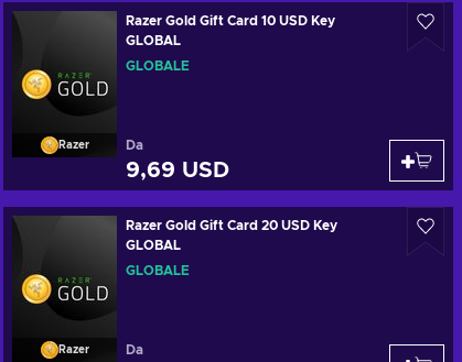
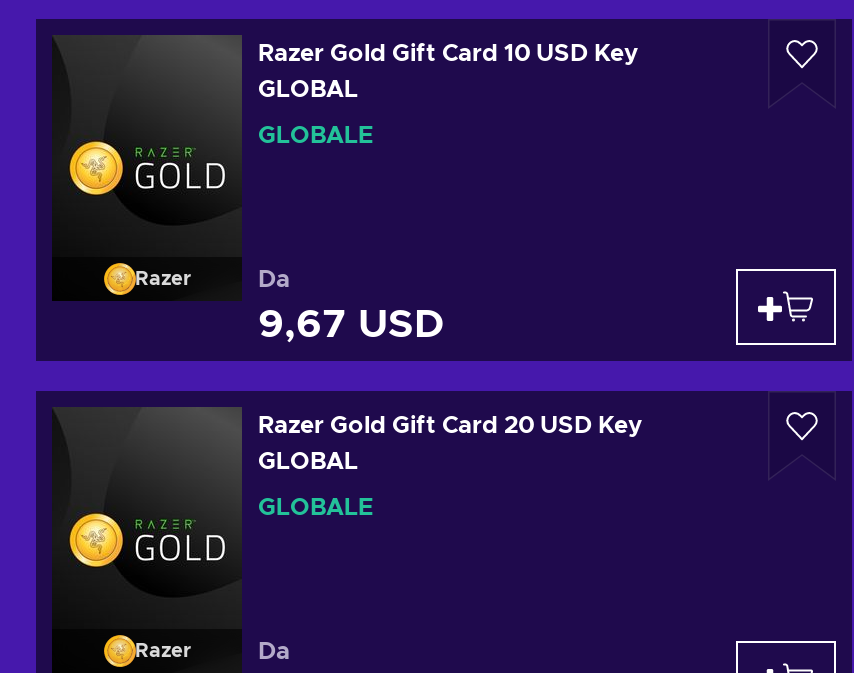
- 9,69 USD
+ 9,67 USD
